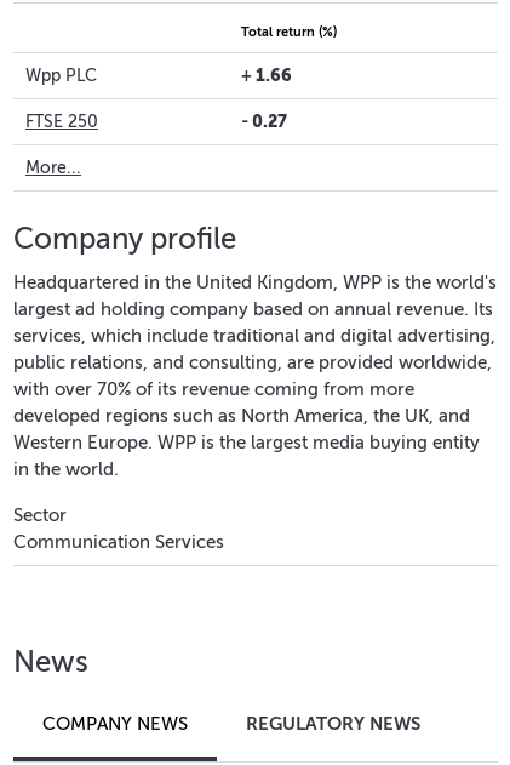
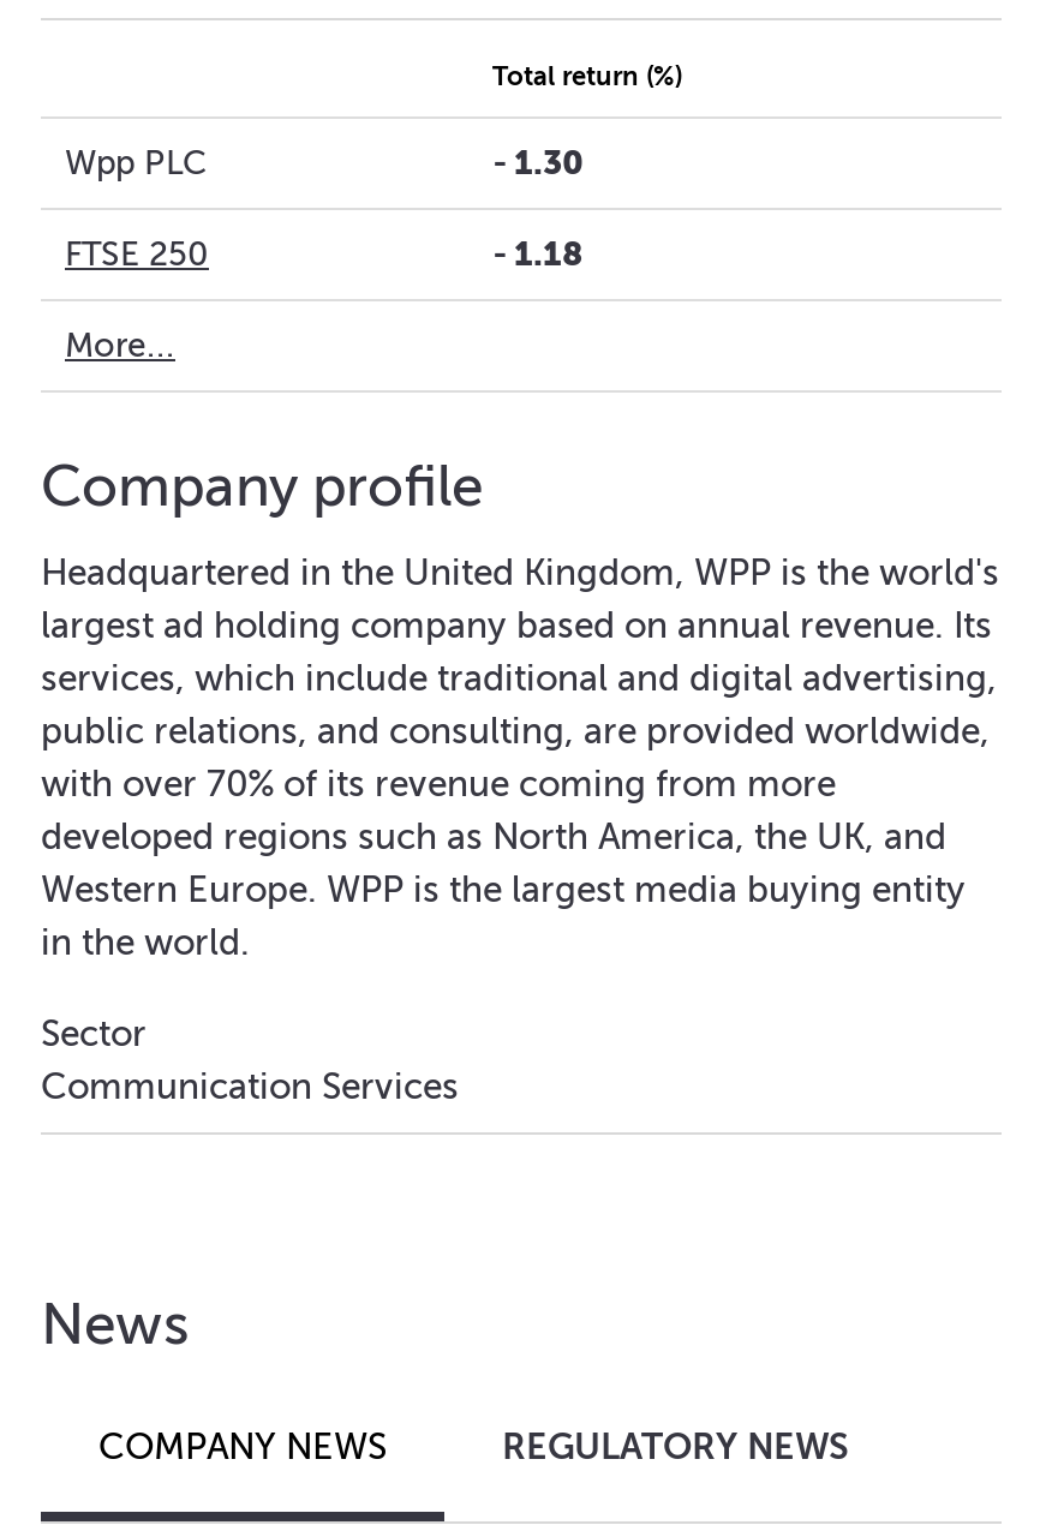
- + 1.66
+ - 1.30

- - 0.27
+ - 1.18
